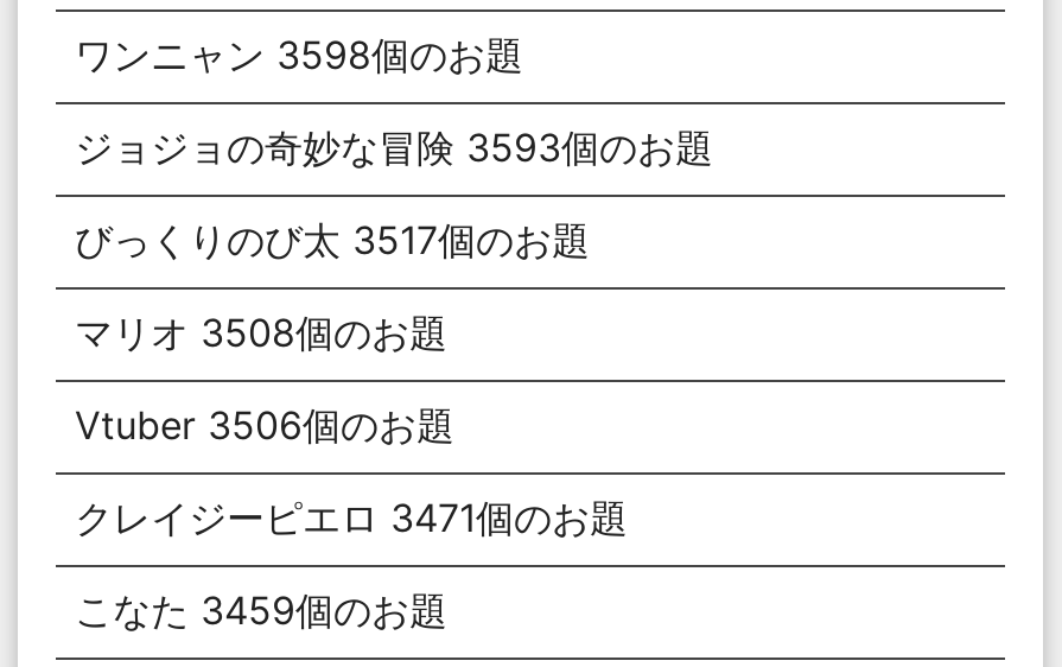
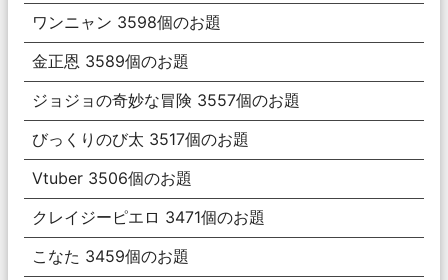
- ジョジョの奇妙な冒険 3593個のお題
+ 金正恩 3589個のお題
+ ジョジョの奇妙な冒険 3557個のお題

moved down: びっくりのび太 3517個のお題

- マリオ 3508個のお題
